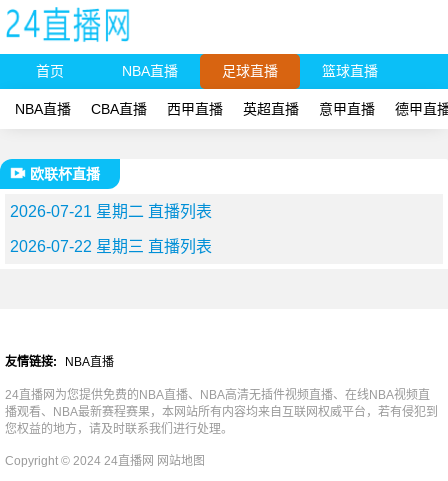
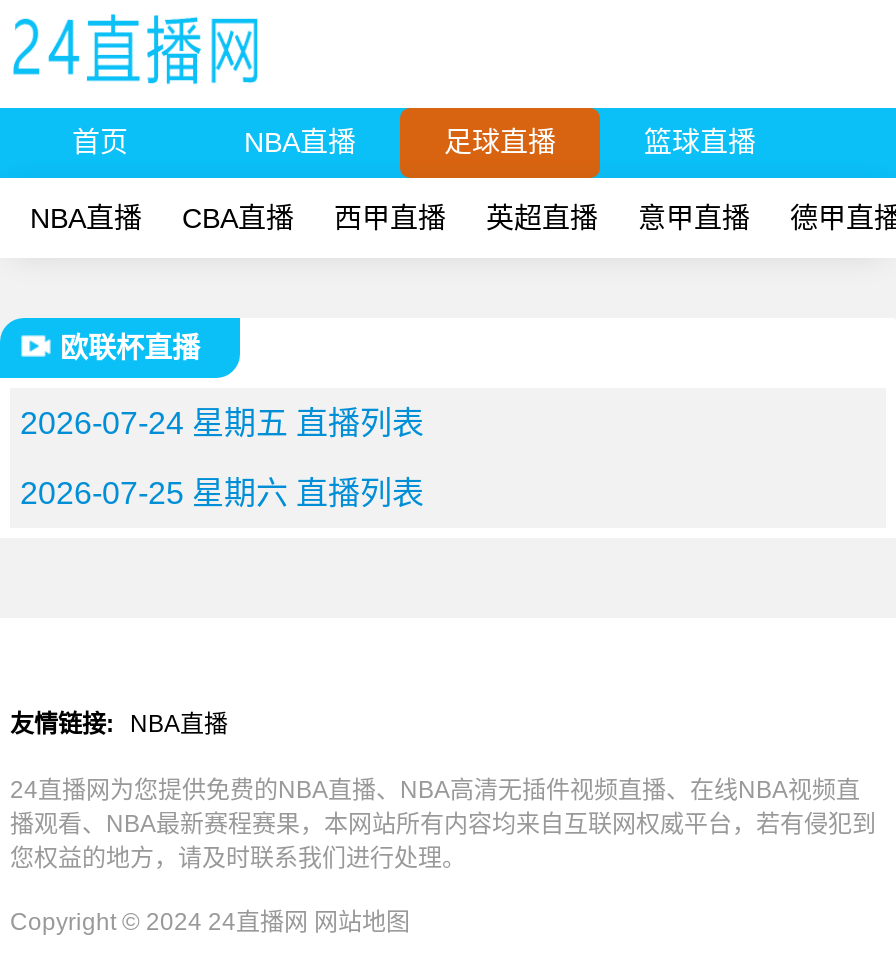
- 2026-07-21 星期二 直播列表
+ 2026-07-24 星期五 直播列表

- 2026-07-22 星期三 直播列表
+ 2026-07-25 星期六 直播列表
